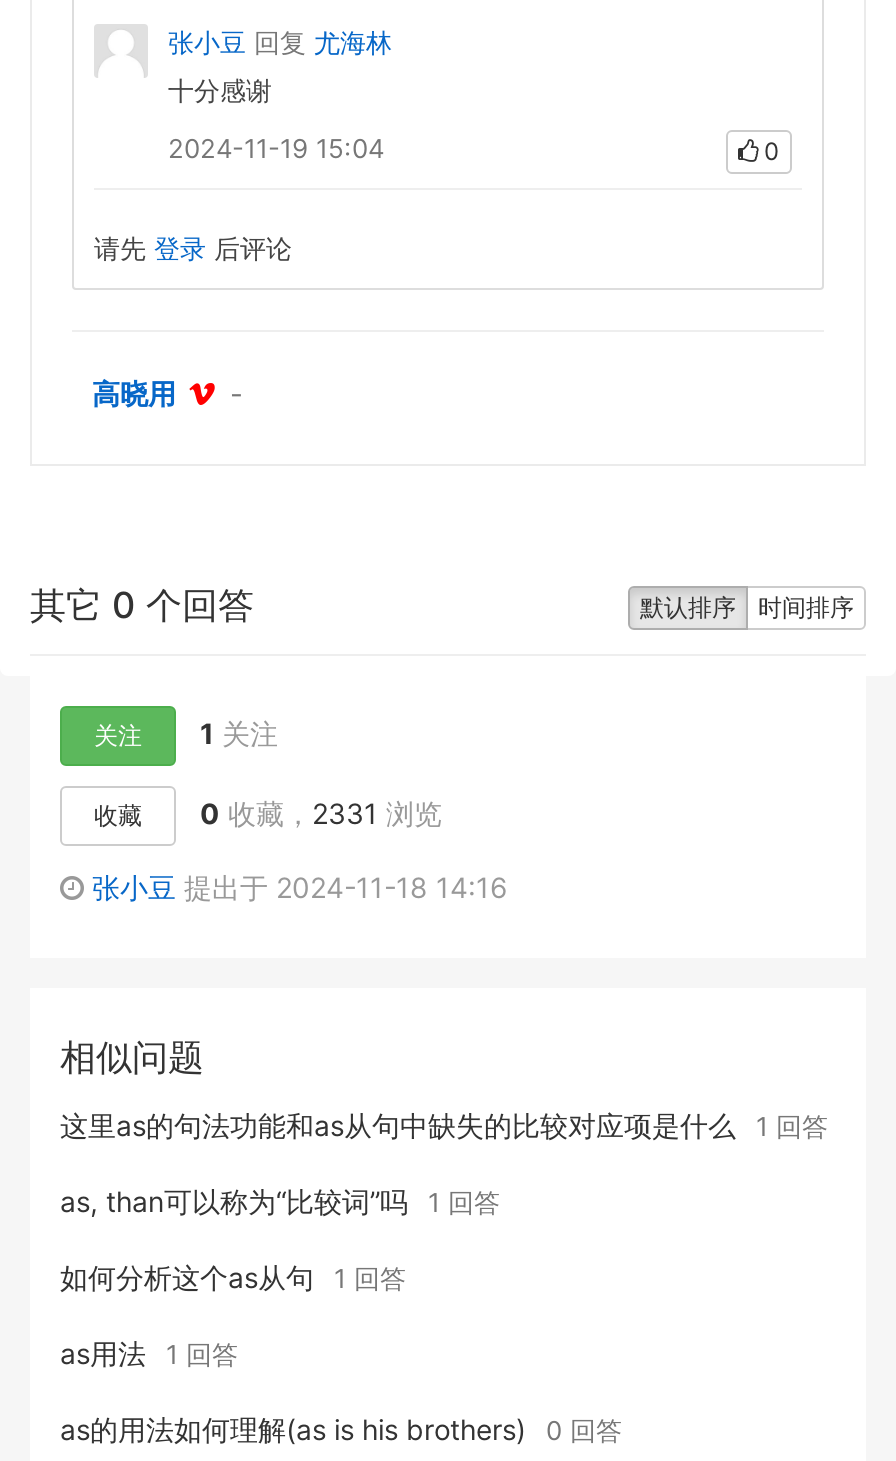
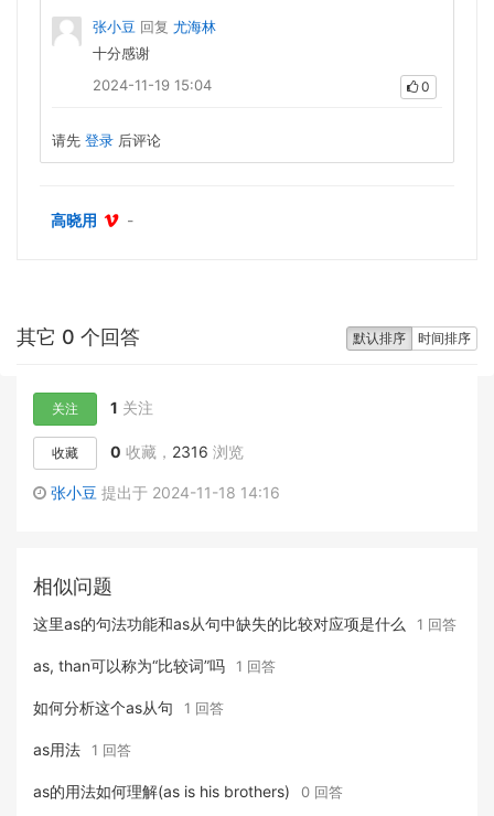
- 收藏 0收藏，2331浏览
+ 收藏 0收藏，2316浏览
